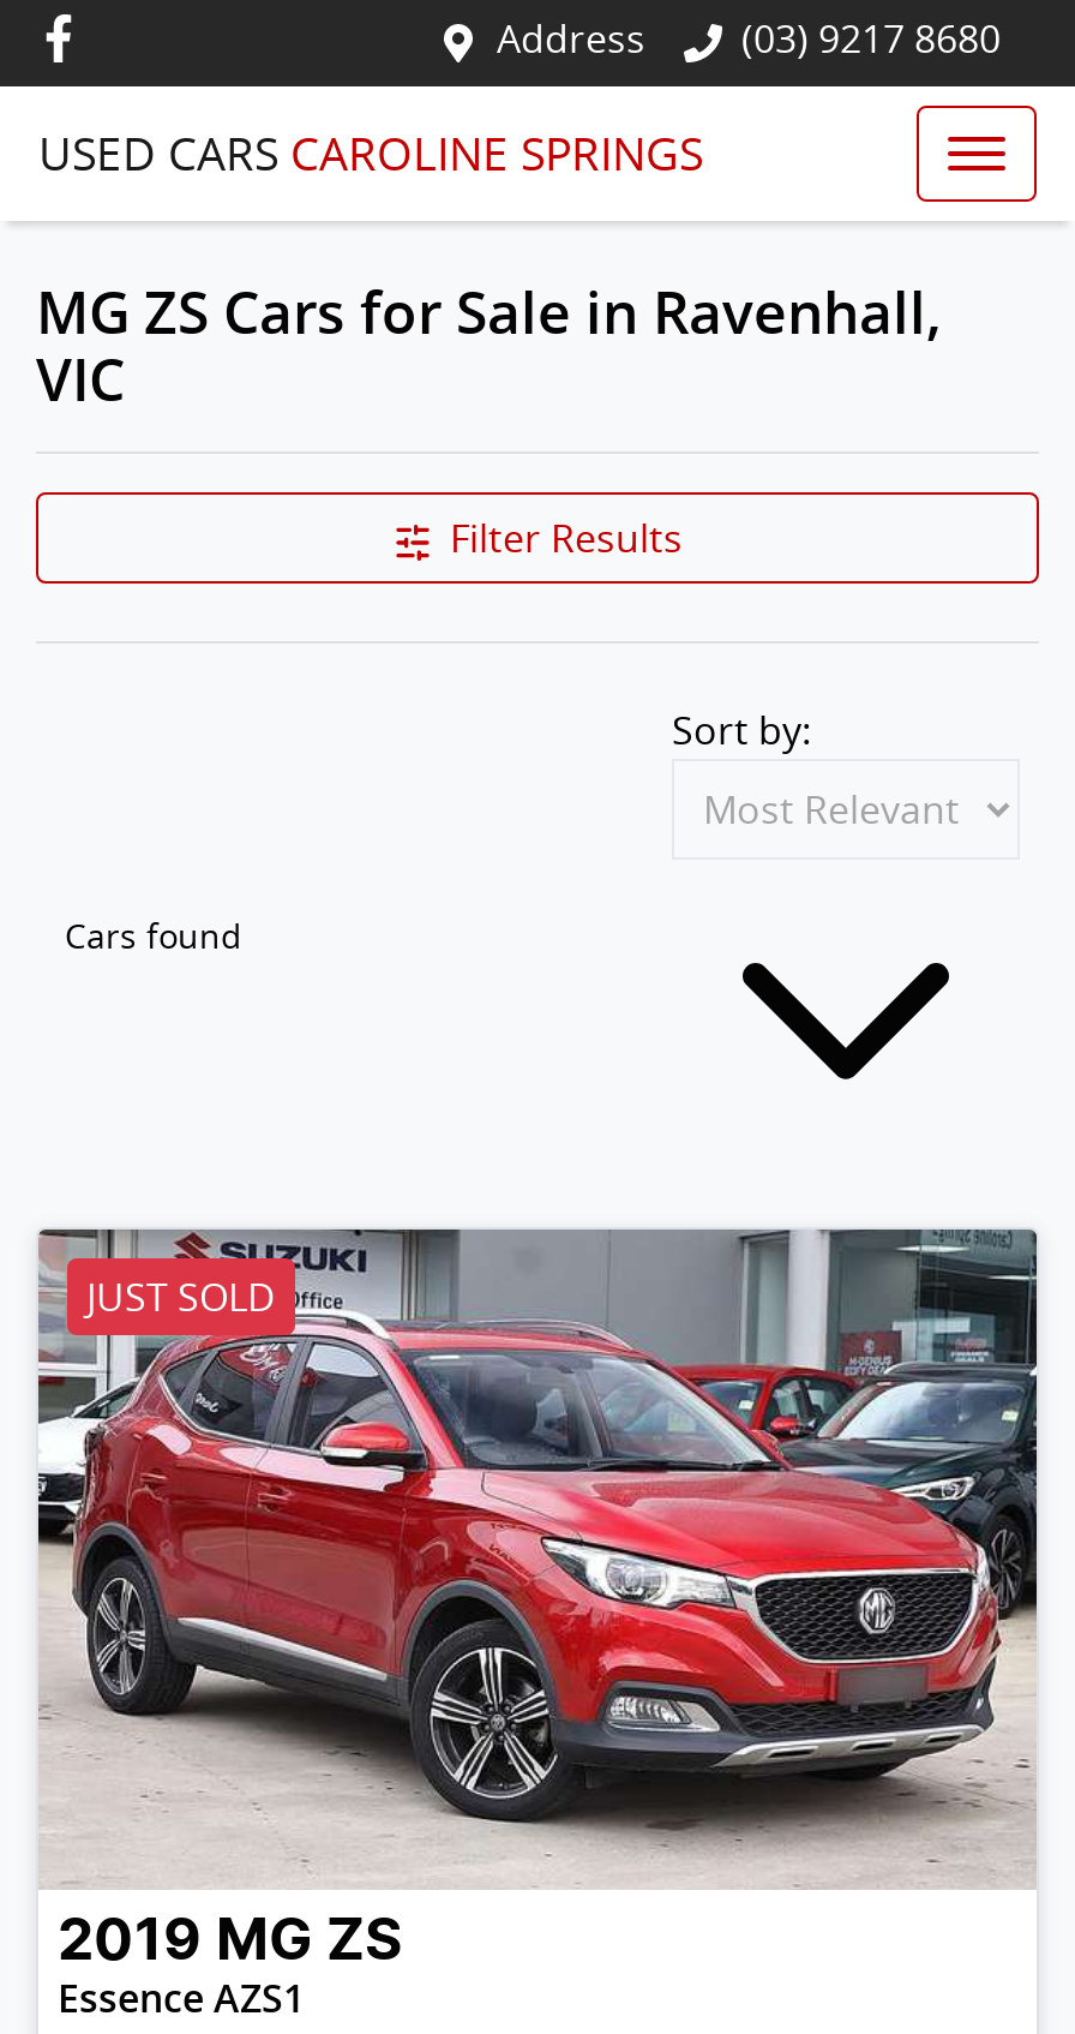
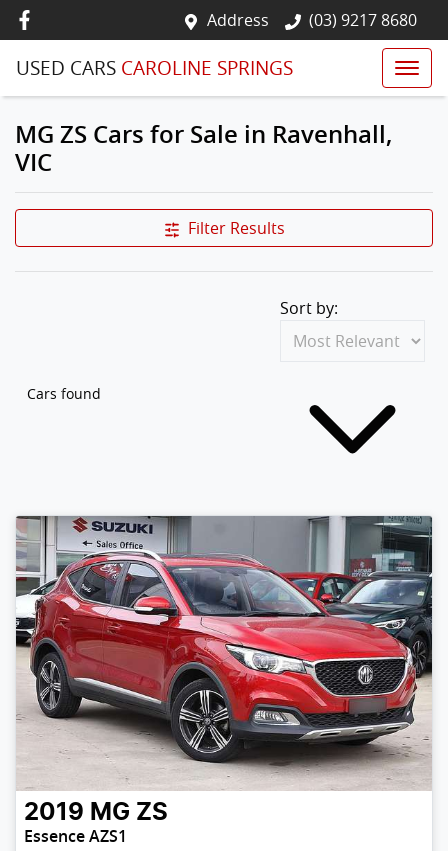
- JUST SOLD
